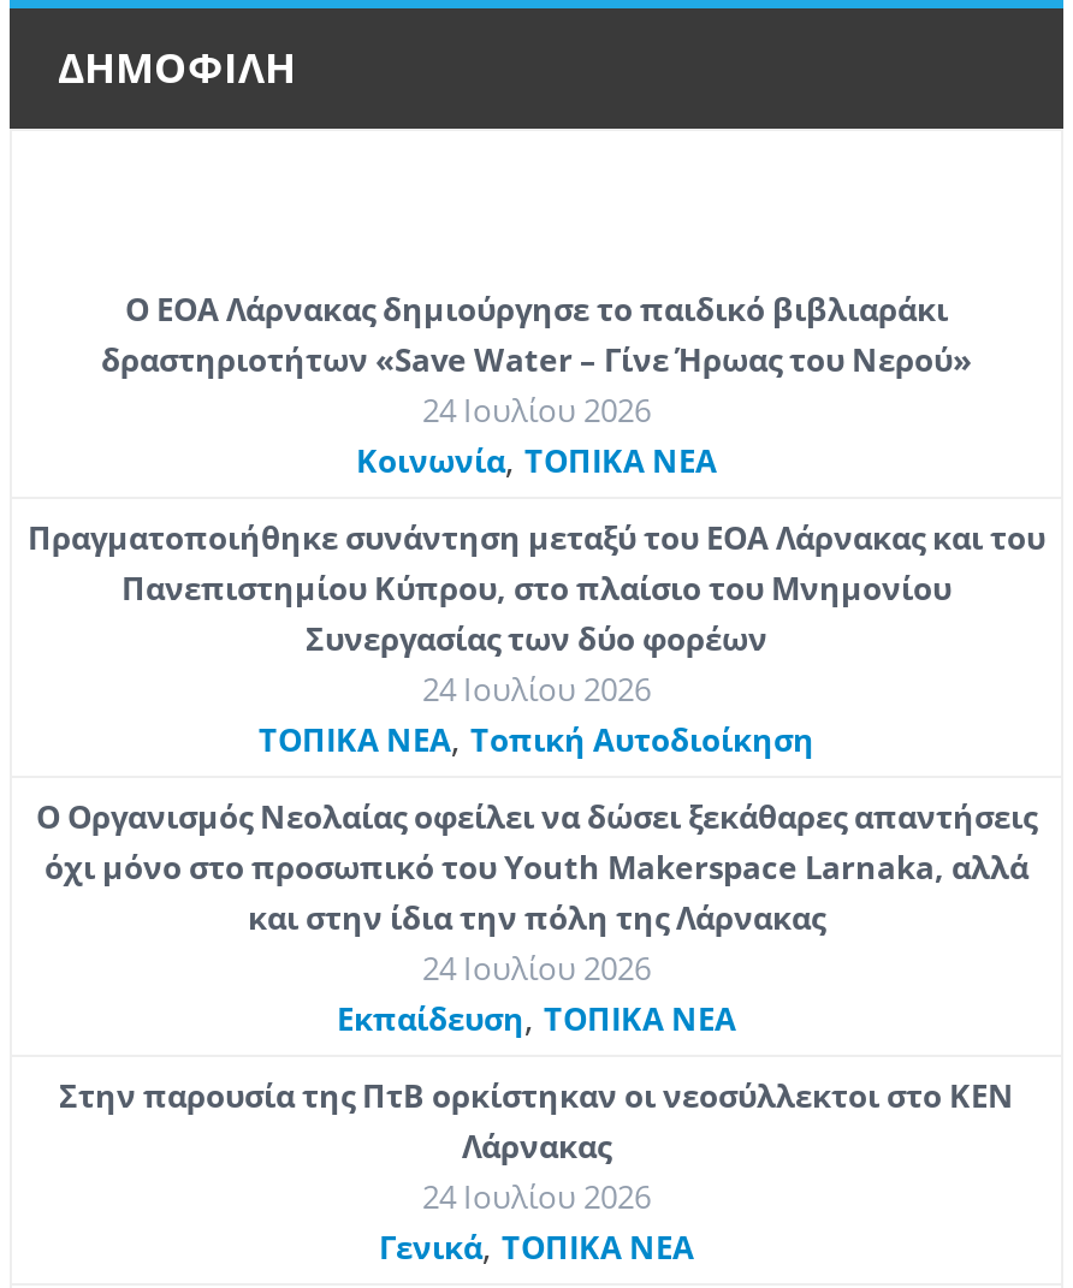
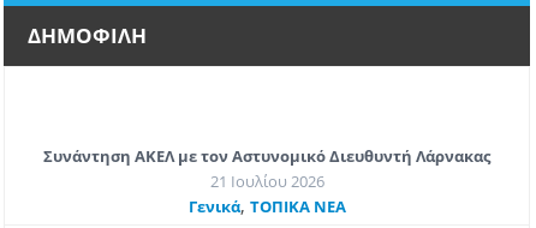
- Ο ΕΟΑ Λάρνακας δημιούργησε το παιδικό βιβλιαράκι
- δραστηριοτήτων «Save Water – Γίνε Ήρωας του Νερού»
- 24 Ιουλίου 2026
- Κοινωνία, ΤΟΠΙΚΑ ΝΕΑ
- Πραγματοποιήθηκε συνάντηση μεταξύ του ΕΟΑ Λάρνακας και του
- Πανεπιστημίου Κύπρου, στο πλαίσιο του Μνημονίου
- Συνεργασίας των δύο φορέων
- 24 Ιουλίου 2026
- ΤΟΠΙΚΑ ΝΕΑ, Τοπική Αυτοδιοίκηση
- Ο Οργανισμός Νεολαίας οφείλει να δώσει ξεκάθαρες απαντήσεις
- όχι μόνο στο προσωπικό του Youth Makerspace Larnaka, αλλά
- και στην ίδια την πόλη της Λάρνακας
- 24 Ιουλίου 2026
- Εκπαίδευση, ΤΟΠΙΚΑ ΝΕΑ
- Στην παρουσία της ΠτΒ ορκίστηκαν οι νεοσύλλεκτοι στο ΚΕΝ
- Λάρνακας
- 24 Ιουλίου 2026
+ Συνάντηση ΑΚΕΛ με τον Αστυνομικό Διευθυντή Λάρνακας
+ 21 Ιουλίου 2026
